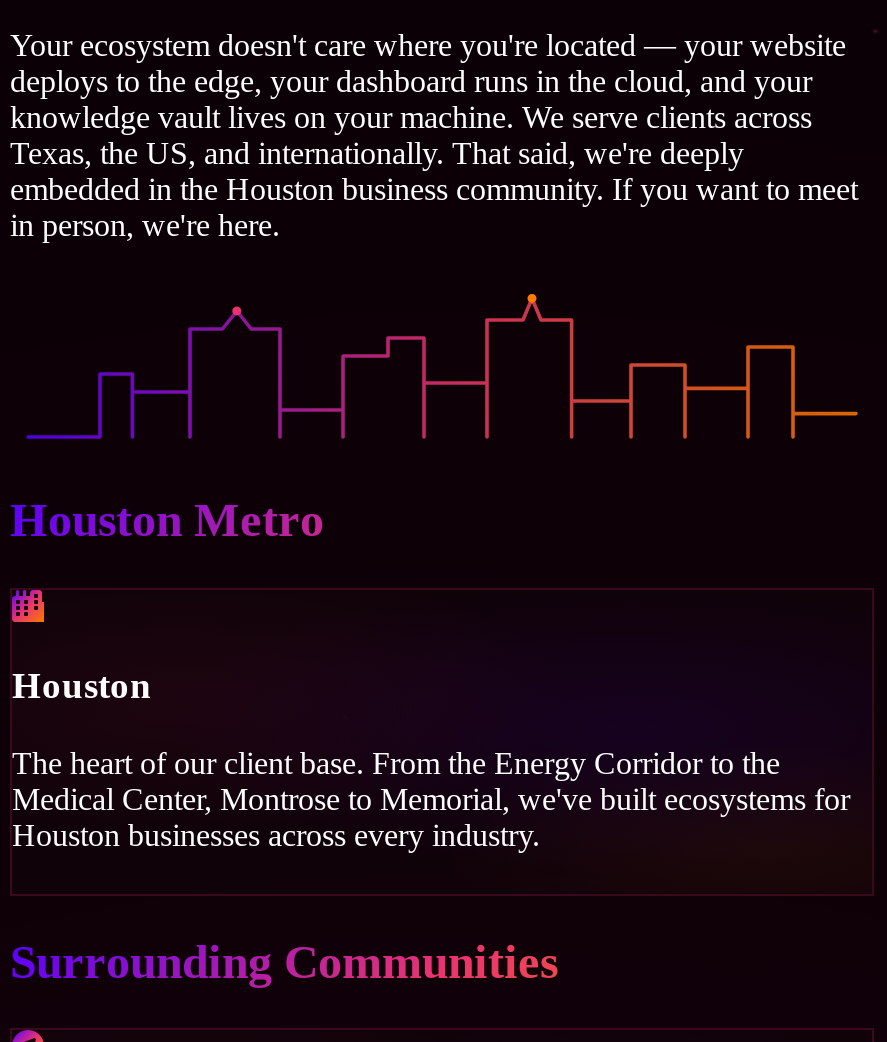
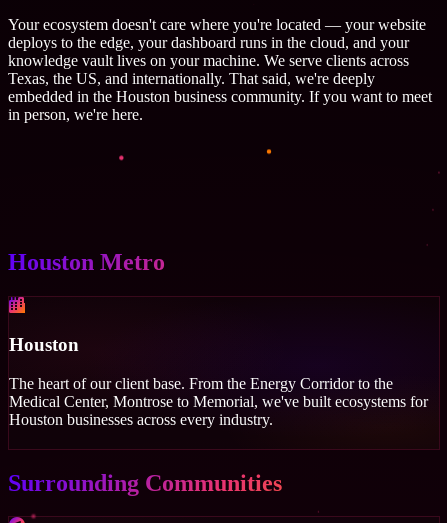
- [image]
